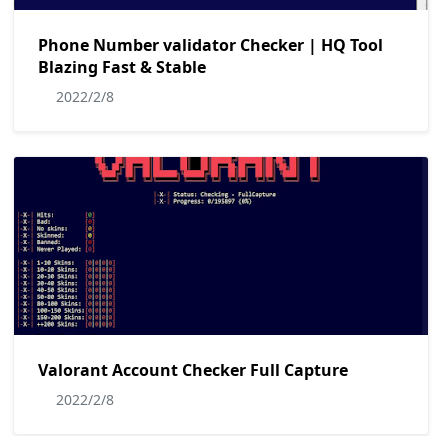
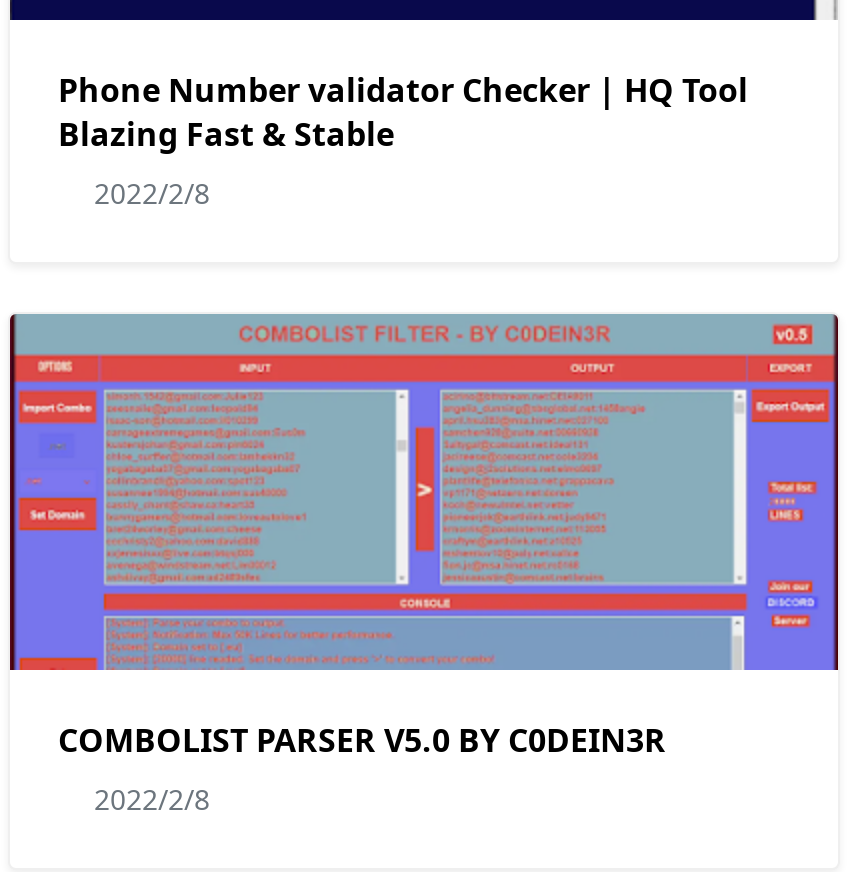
- [image]
- Valorant Account Checker Full Capture
+ [image]
+ COMBOLIST PARSER V5.0 BY C0DEIN3R
